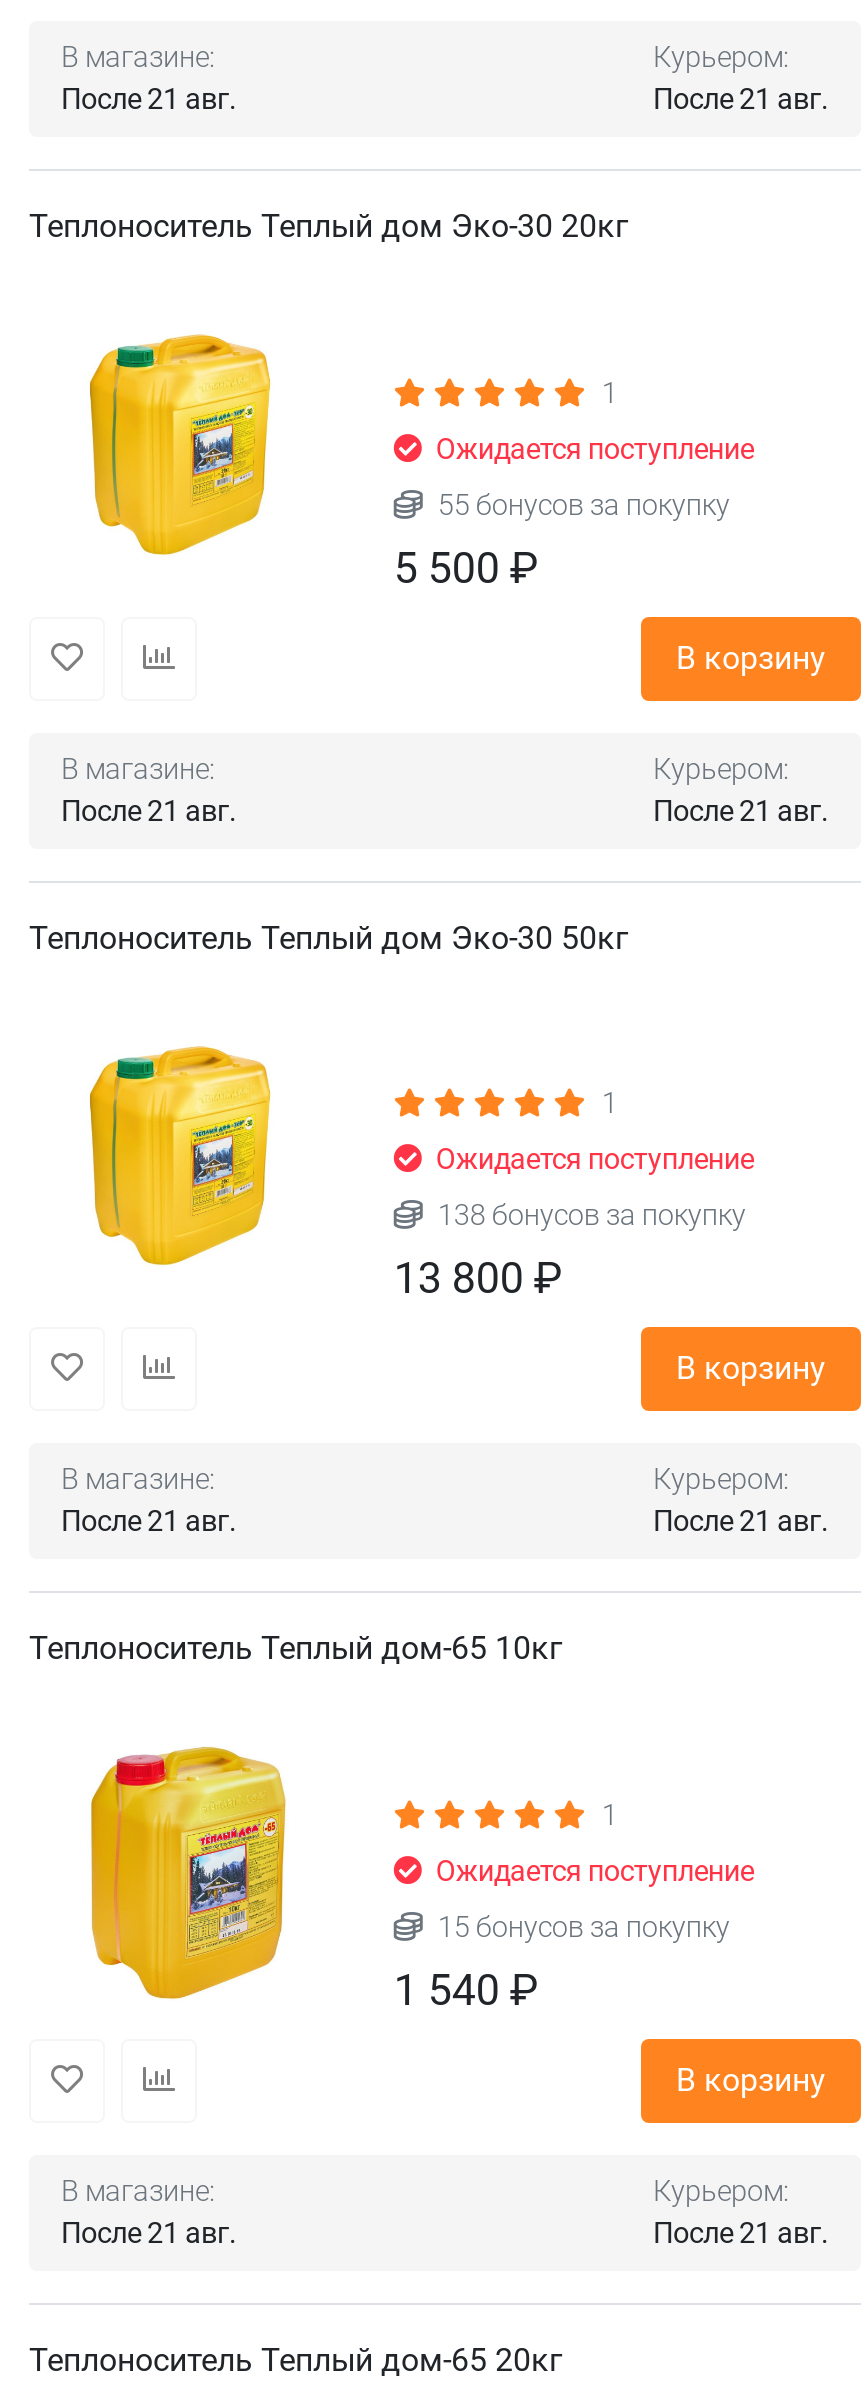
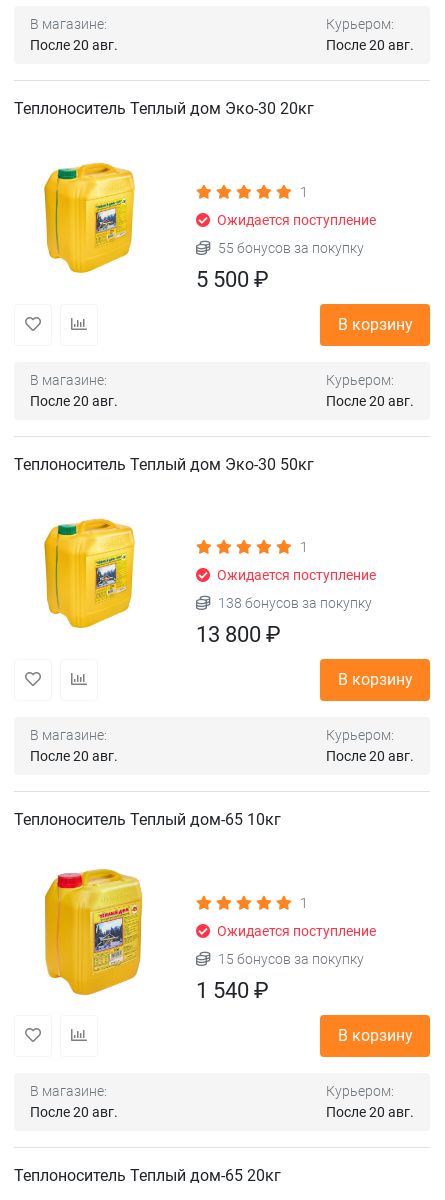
- После 21 авг.
+ После 20 авг.

- После 21 авг.
+ После 20 авг.

- После 21 авг.
+ После 20 авг.

- После 21 авг.
+ После 20 авг.

- После 21 авг.
+ После 20 авг.

- После 21 авг.
+ После 20 авг.

- После 21 авг.
+ После 20 авг.

- После 21 авг.
+ После 20 авг.
